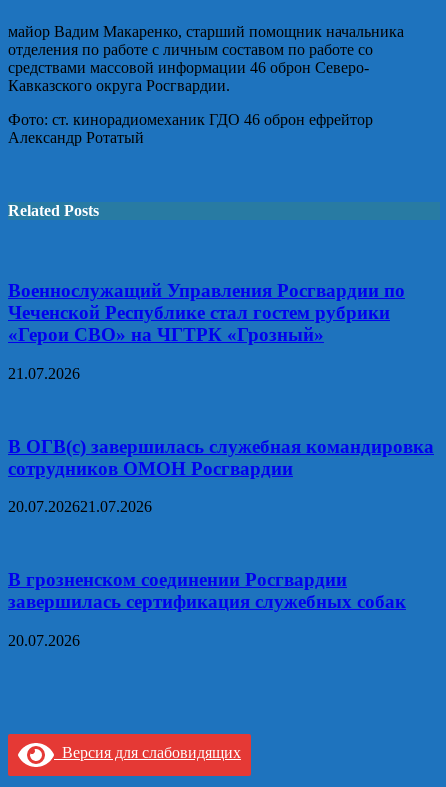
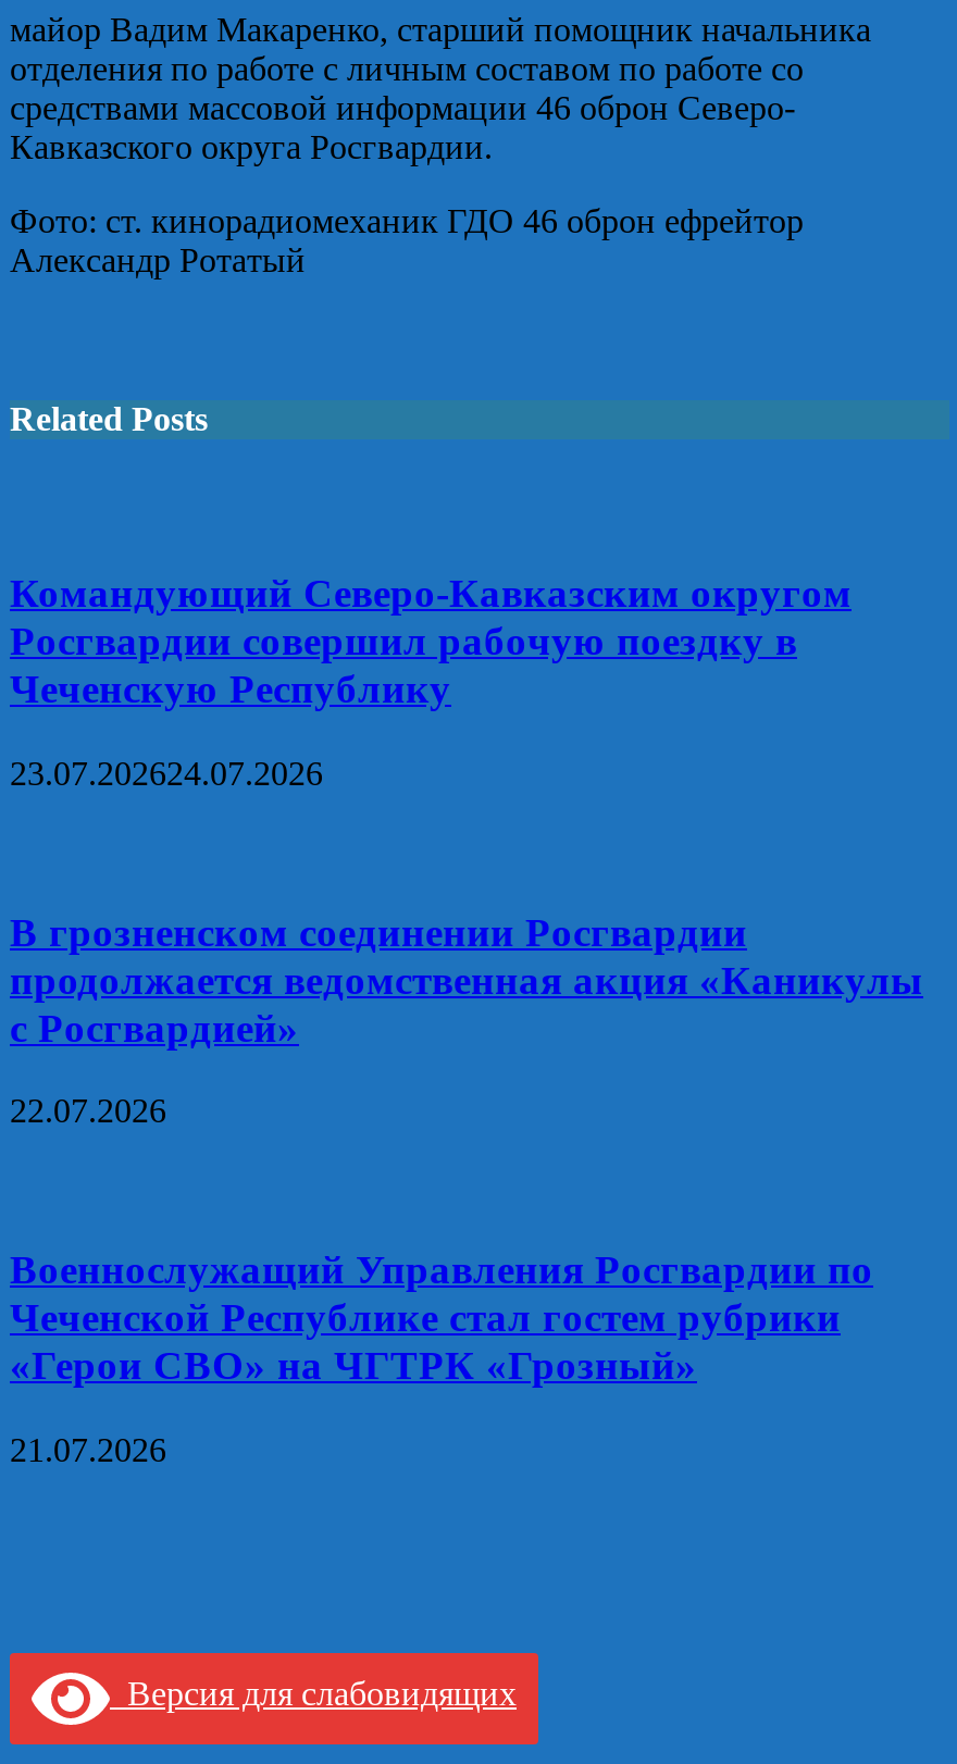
+ Командующий Северо-Кавказским округом
+ Росгвардии совершил рабочую поездку в
+ Чеченскую Республику
+ 23.07.202624.07.2026

+ продолжается ведомственная акция «Каникулы
+ с Росгвардией»
+ 22.07.2026

moved down: Военнослужащий Управления Росгвардии по | Чеченской Республике стал гостем рубрики | «Герои СВО» на ЧГТРК «Грозный» | 21.07.2026

- В ОГВ(с) завершилась служебная командировка
- сотрудников ОМОН Росгвардии
- 20.07.202621.07.2026

moved up: В грозненском соединении Росгвардии

- завершилась сертификация служебных собак
- 20.07.2026
